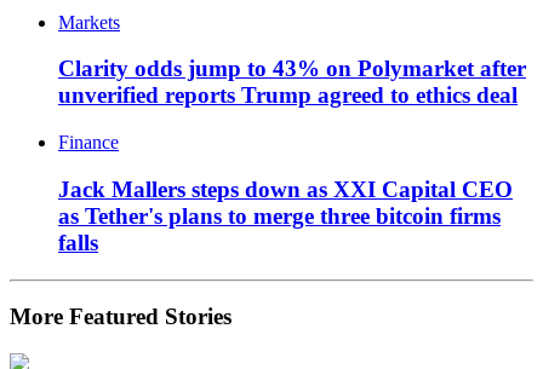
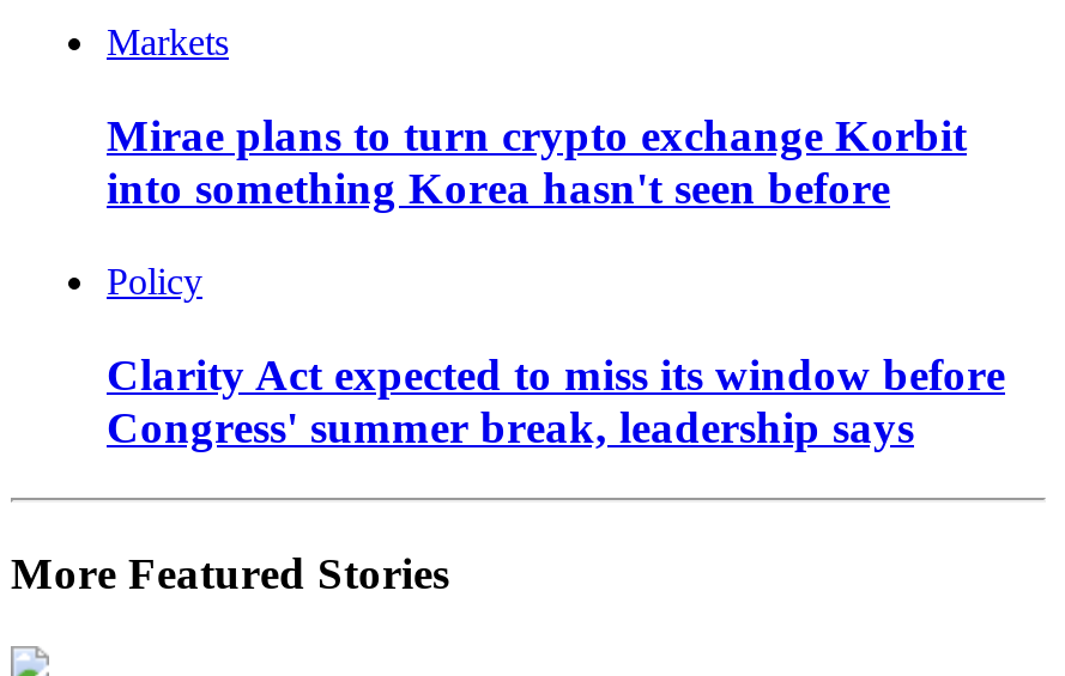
- Clarity odds jump to 43% on Polymarket after
- unverified reports Trump agreed to ethics deal
+ Mirae plans to turn crypto exchange Korbit
+ into something Korea hasn't seen before

- Finance
+ Policy

- Jack Mallers steps down as XXI Capital CEO
- as Tether's plans to merge three bitcoin firms
- falls
+ Clarity Act expected to miss its window before
+ Congress' summer break, leadership says
